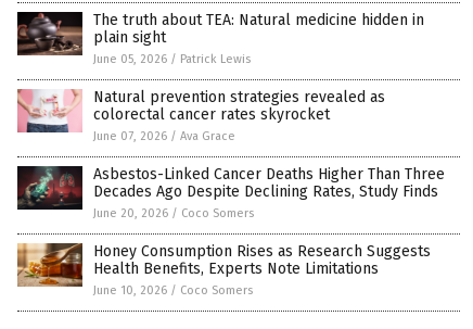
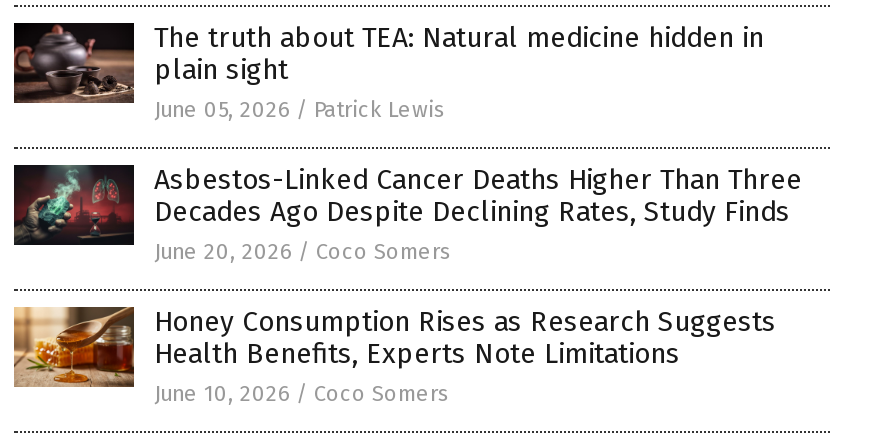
- [image]
- Natural prevention strategies revealed as
- colorectal cancer rates skyrocket
- June 07, 2026 / Ava Grace
